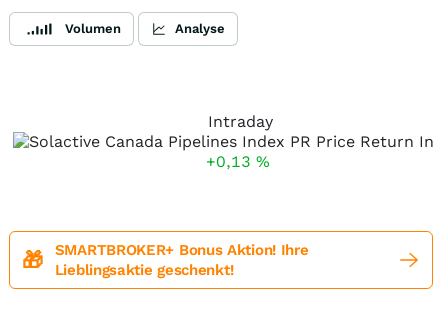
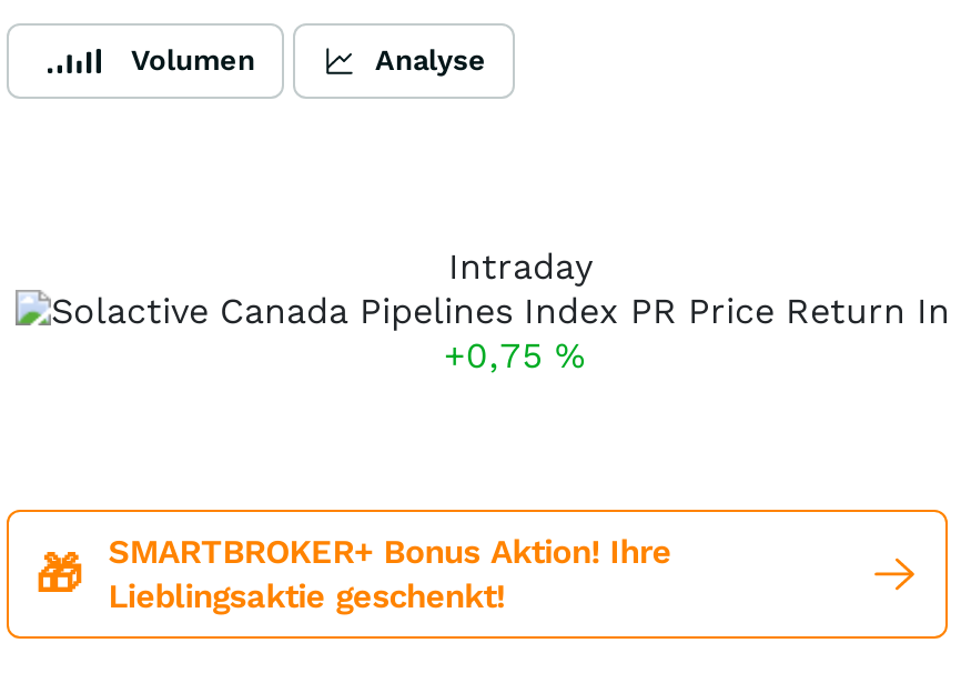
- +0,13%
+ +0,75%
